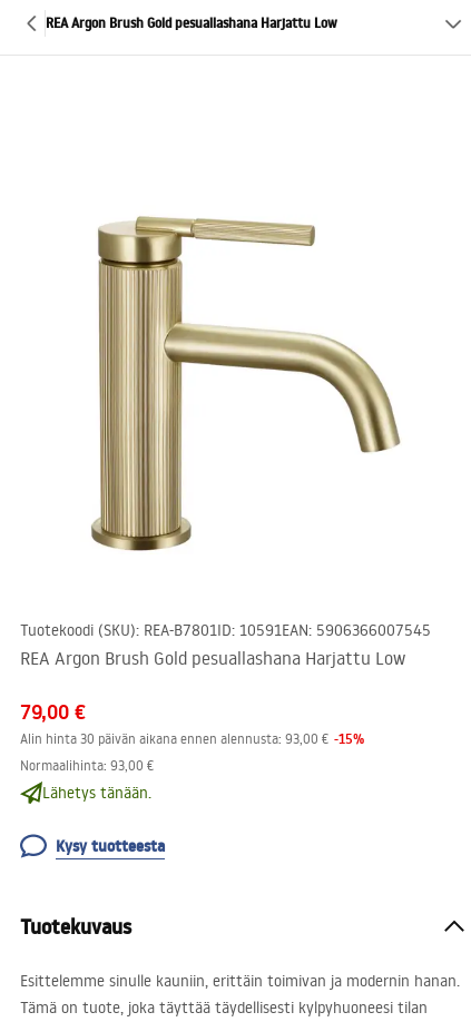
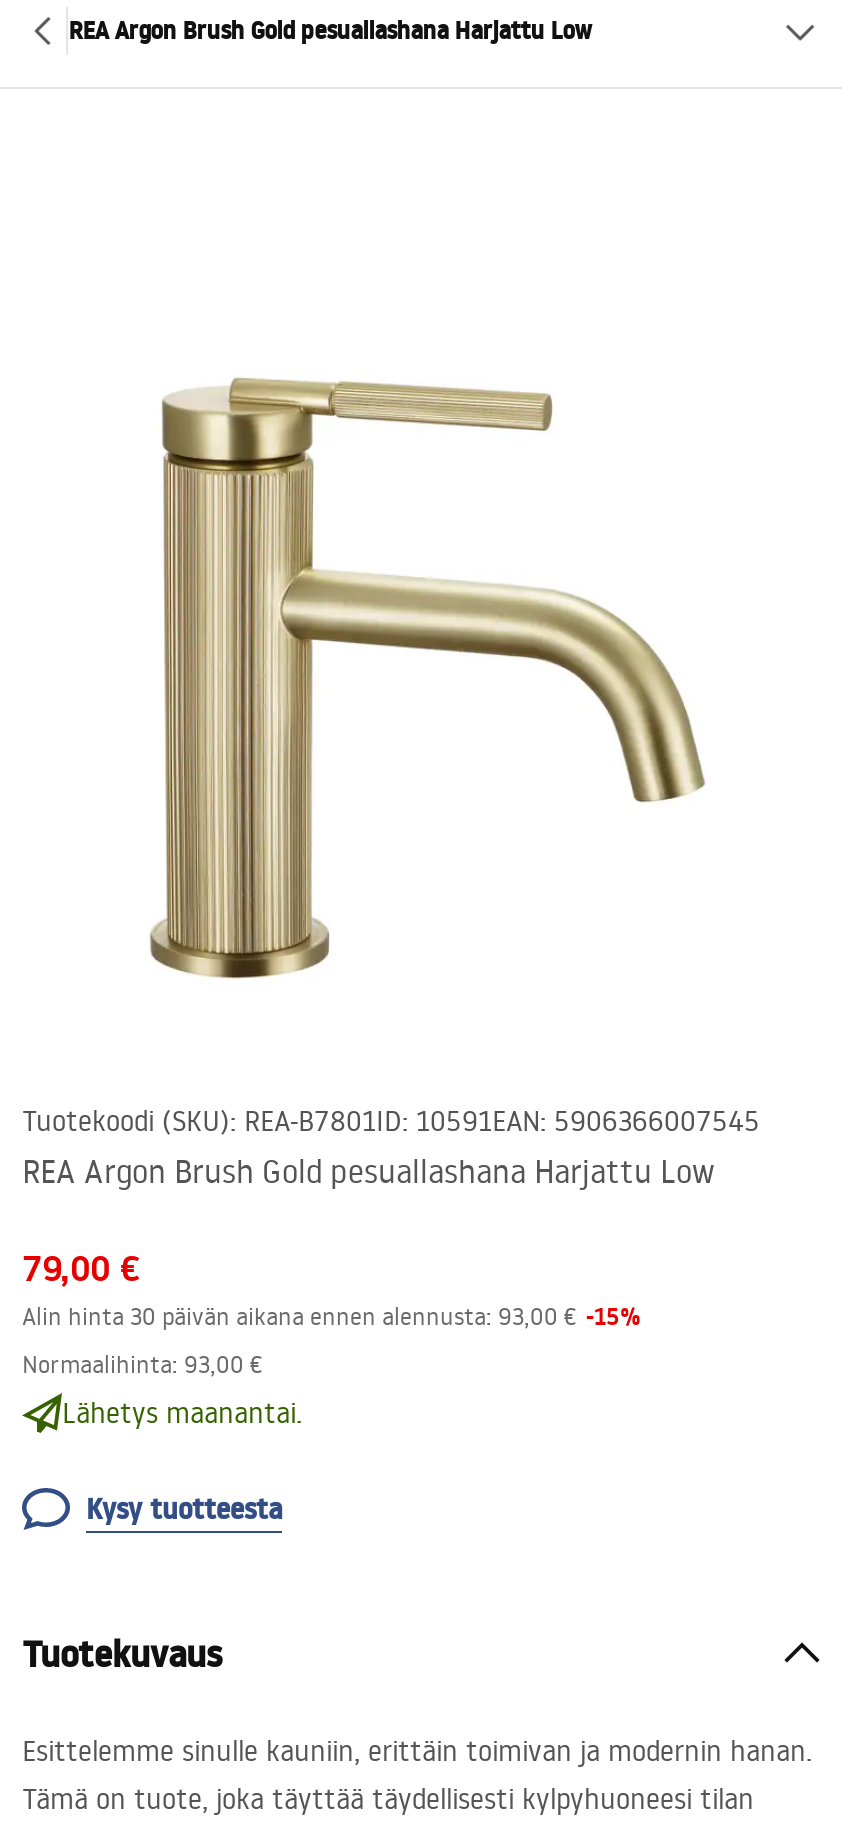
- Lähetys tänään.
+ Lähetys maanantai.
